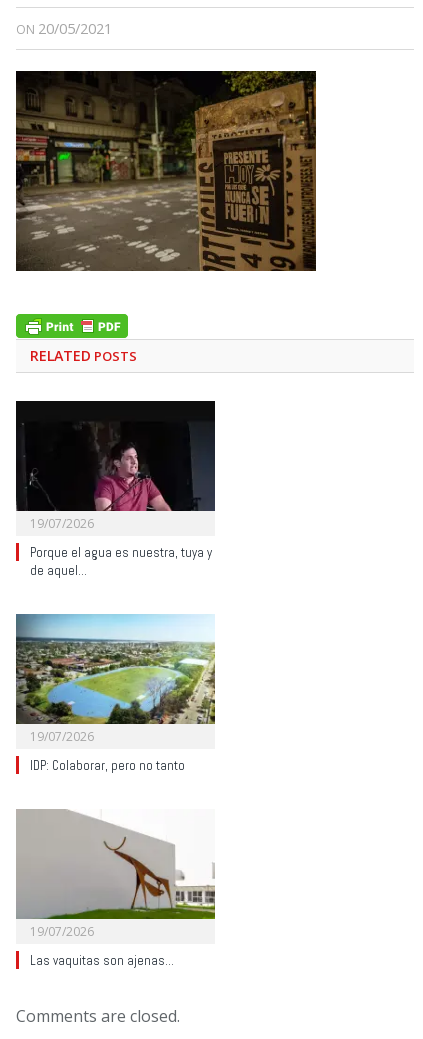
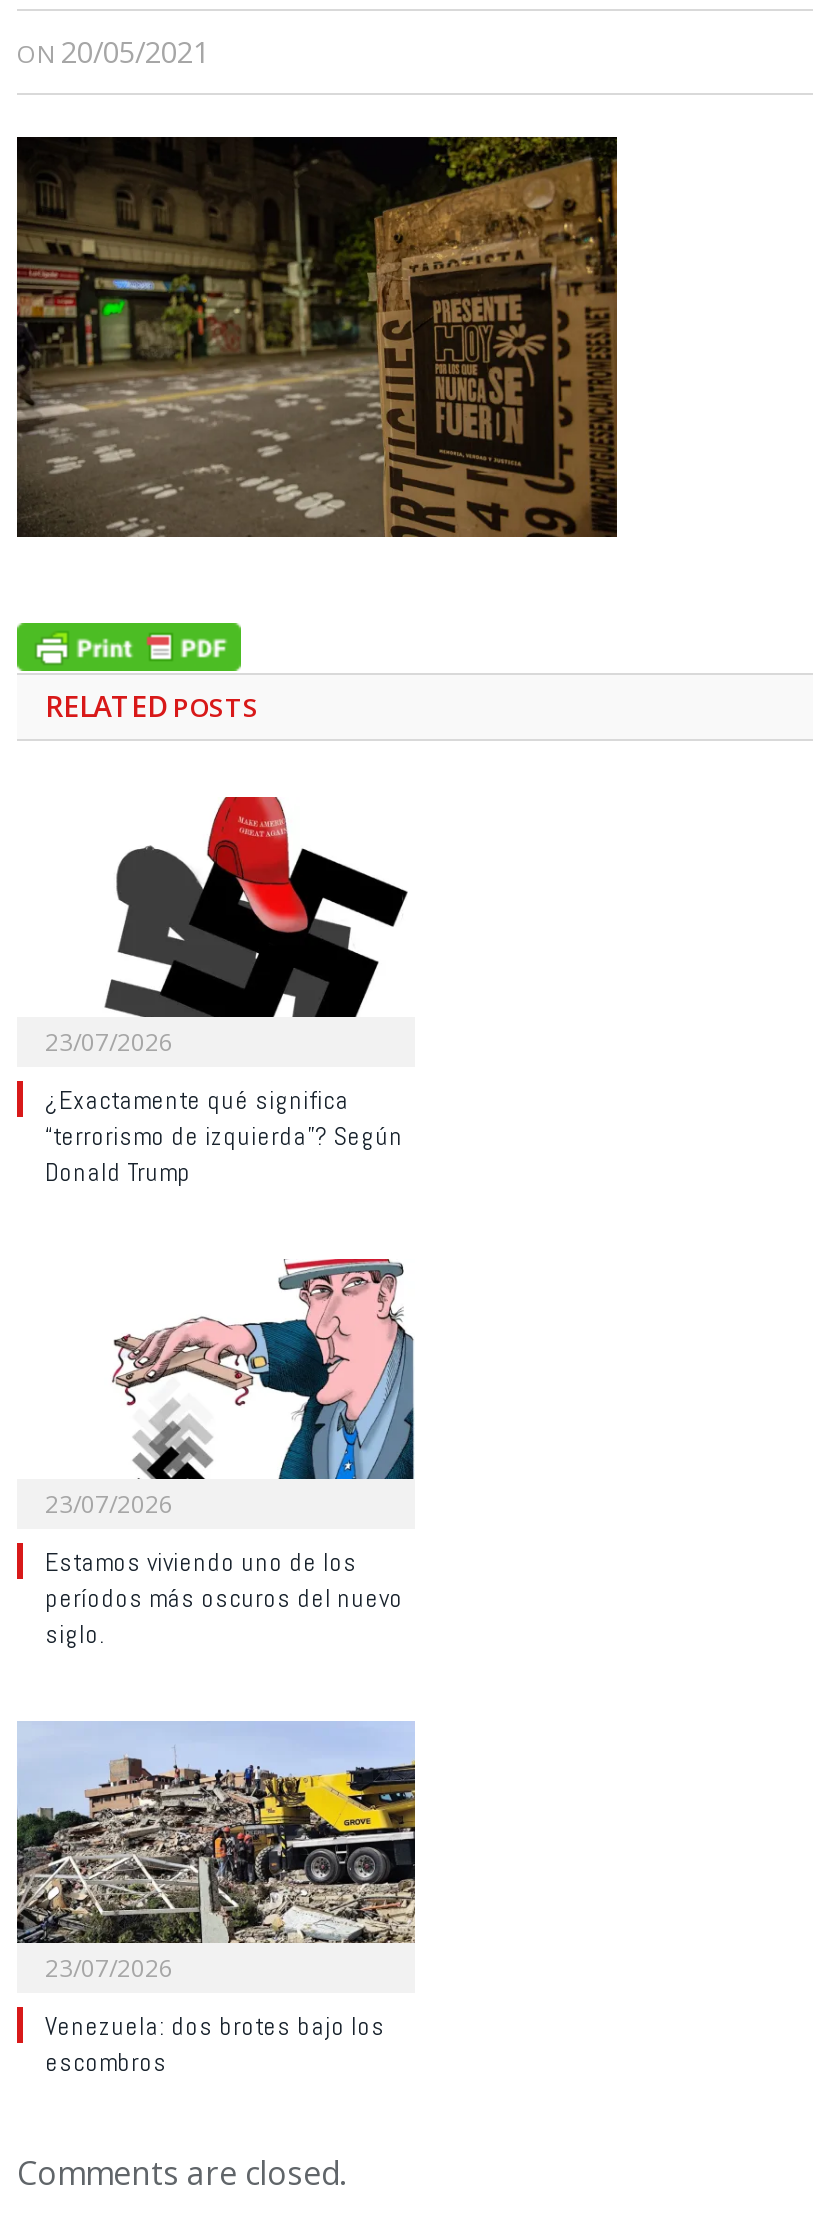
- [image]
- 19/07/2026
+ [image]
+ 23/07/2026

- Porque el agua es nuestra, tuya y
- de aquel…
+ ¿Exactamente qué significa
+ “terrorismo de izquierda”? Según
+ Donald Trump

- [image]
- 19/07/2026
+ [image]
+ 23/07/2026

- IDP: Colaborar, pero no tanto
+ Estamos viviendo uno de los
+ períodos más oscuros del nuevo
+ siglo.

- [image]
- 19/07/2026
+ [image]
+ 23/07/2026

- Las vaquitas son ajenas…
+ Venezuela: dos brotes bajo los
+ escombros
